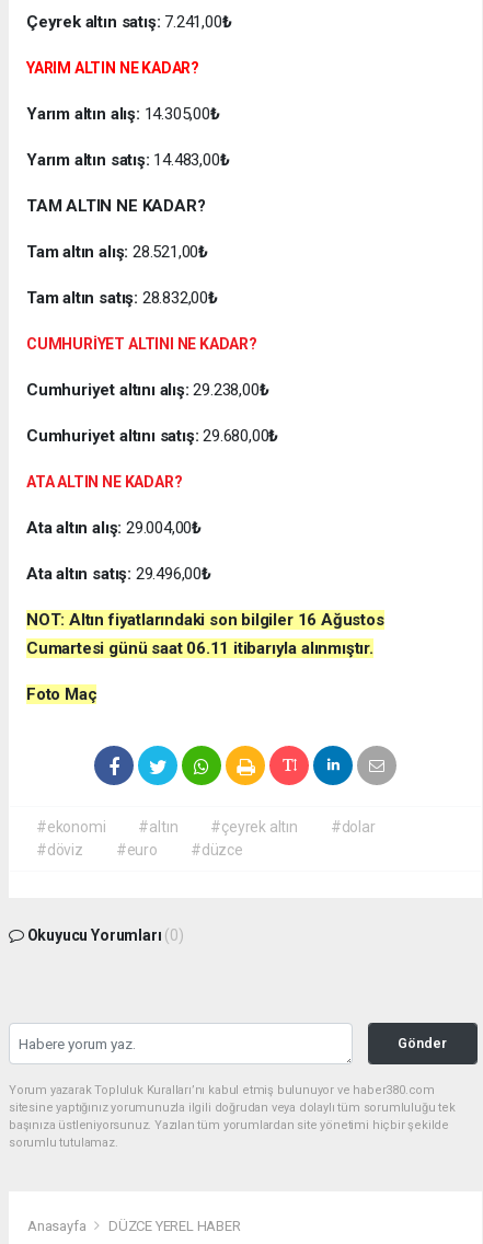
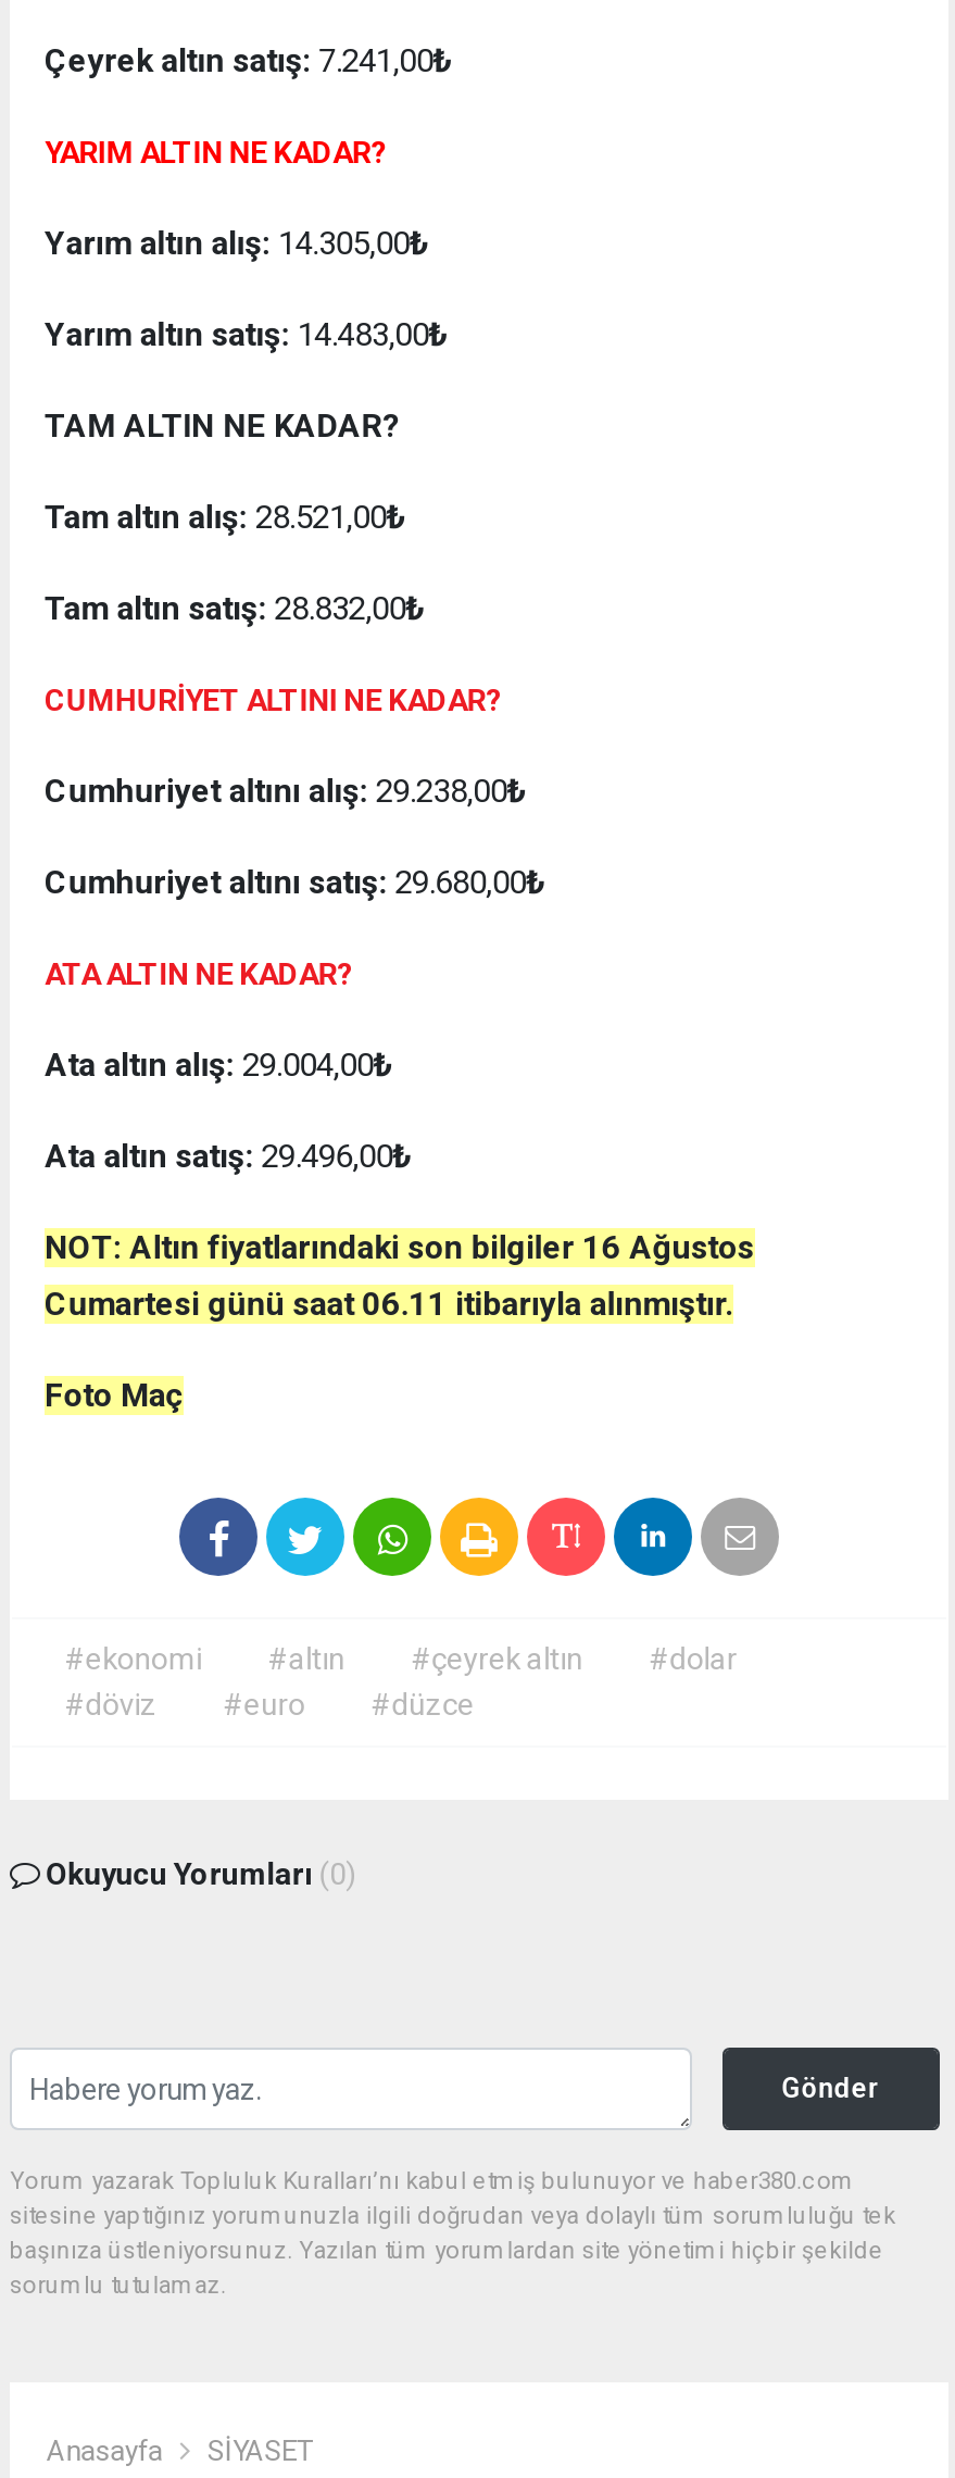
- DÜZCE YEREL HABER
+ SİYASET
